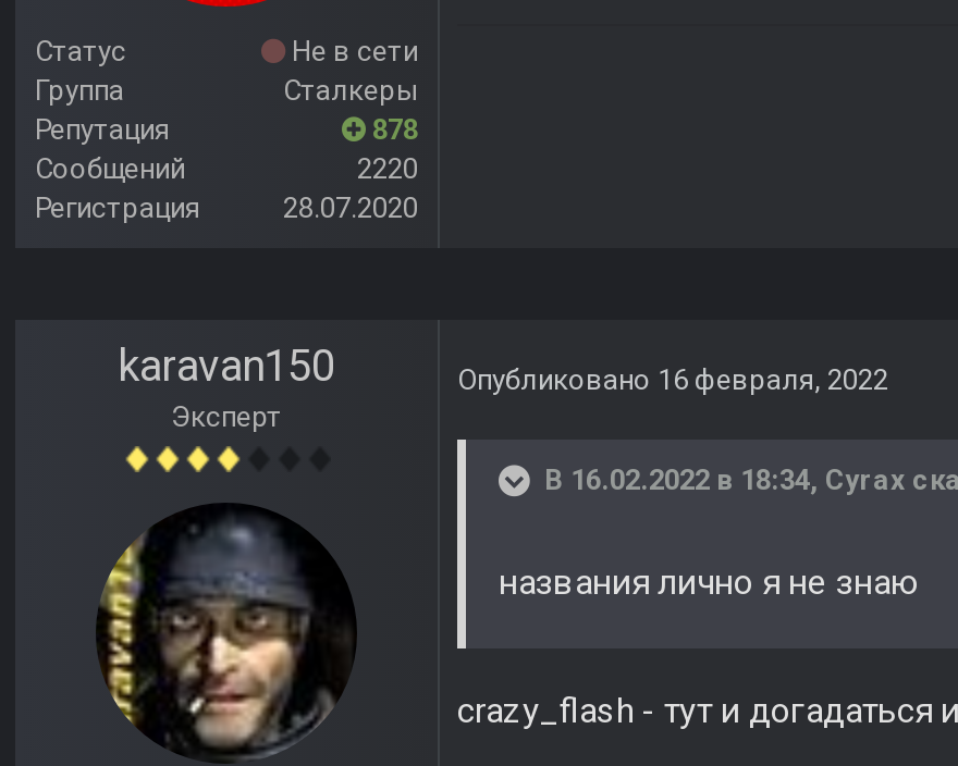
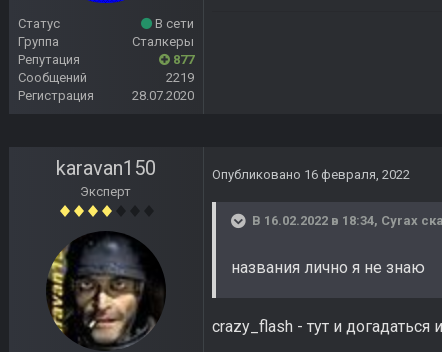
- Не в сети
+ В сети

- 878
+ 877

- 2220
+ 2219
